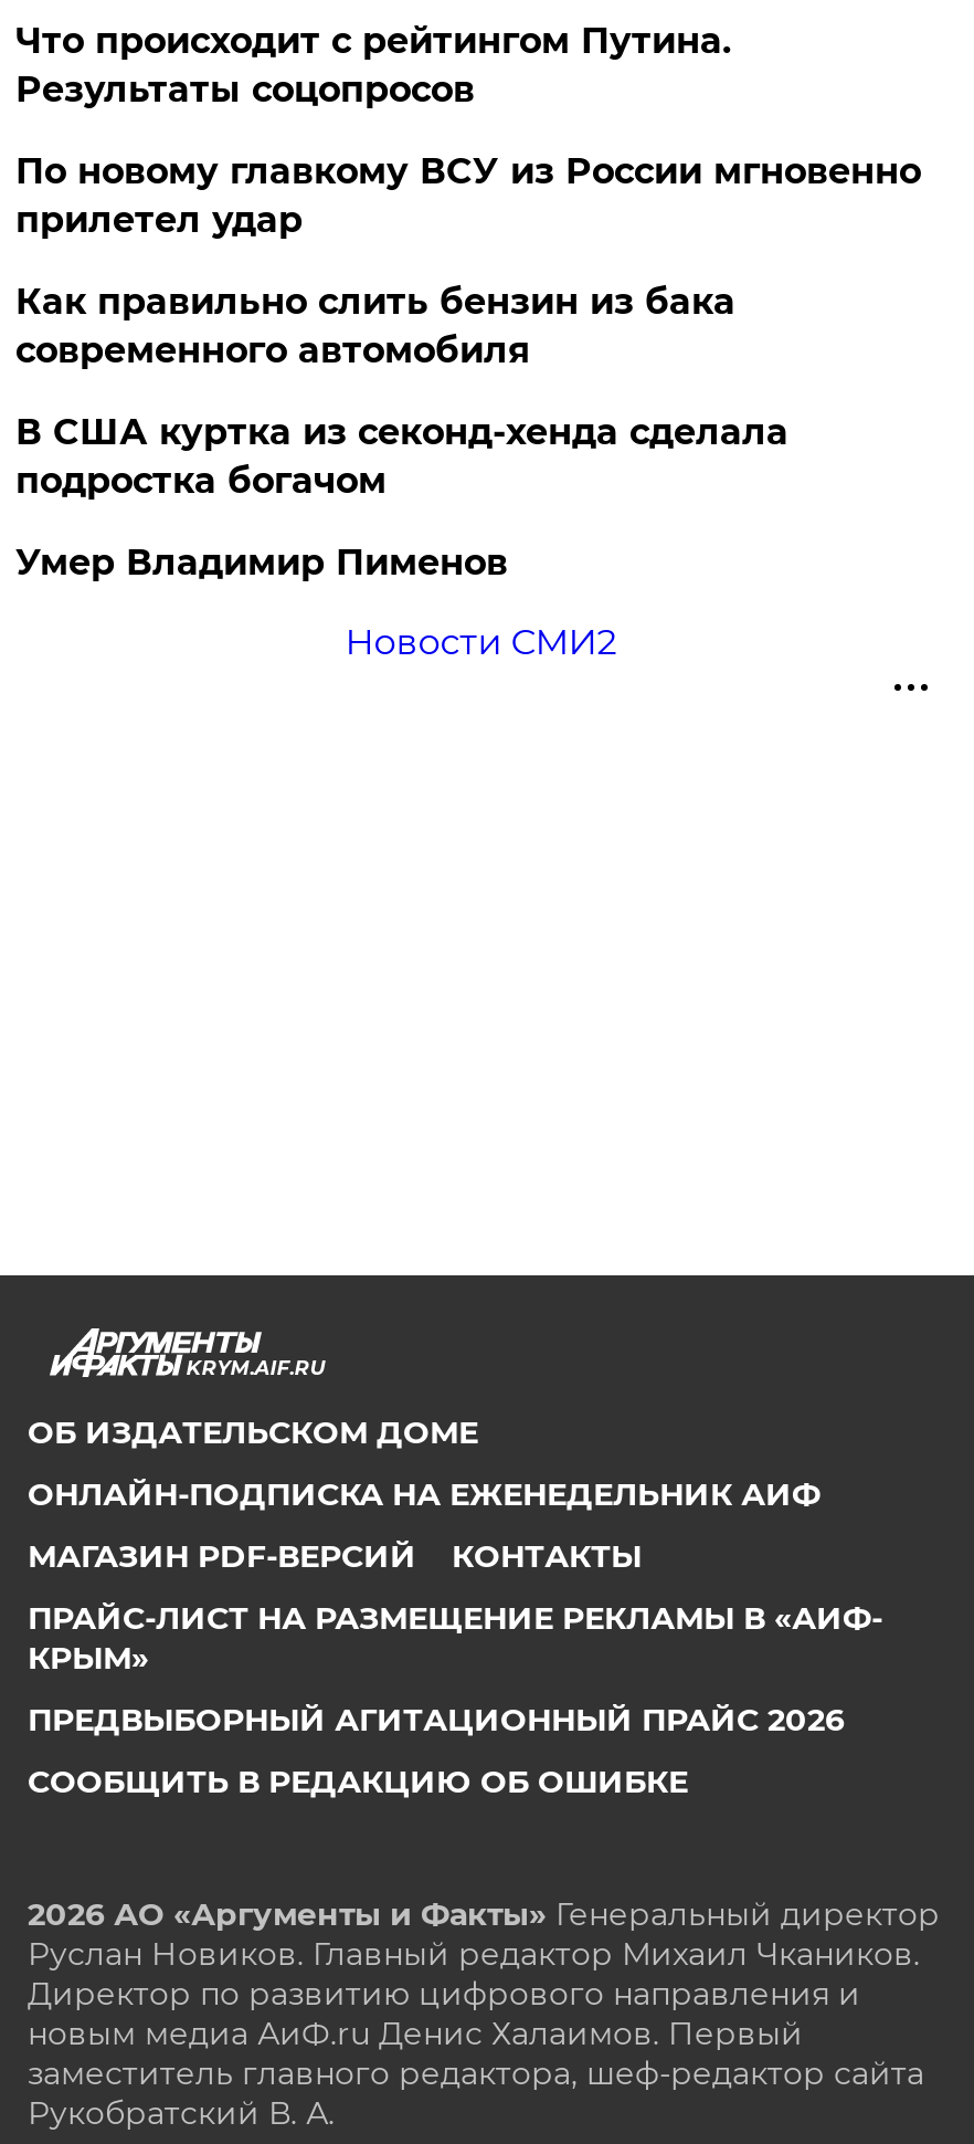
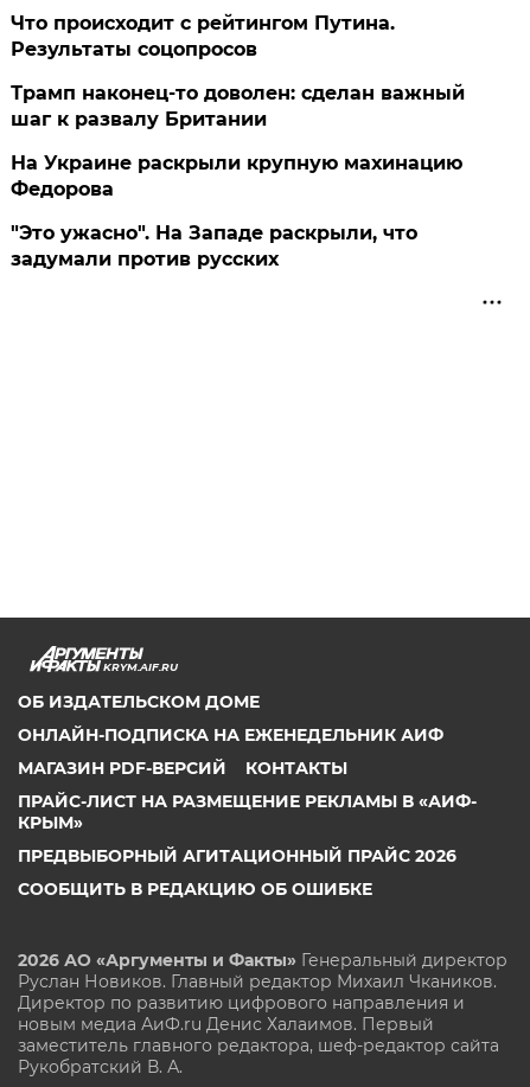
- По новому главкому ВСУ из России мгновенно
- прилетел удар
- Как правильно слить бензин из бака
- современного автомобиля
- В США куртка из секонд-хенда сделала
- подростка богачом
- Умер Владимир Пименов
- Новости СМИ2
+ Трамп наконец-то доволен: сделан важный
+ шаг к развалу Британии
+ На Украине раскрыли крупную махинацию
+ Федорова
+ "Это ужасно". На Западе раскрыли, что
+ задумали против русских
